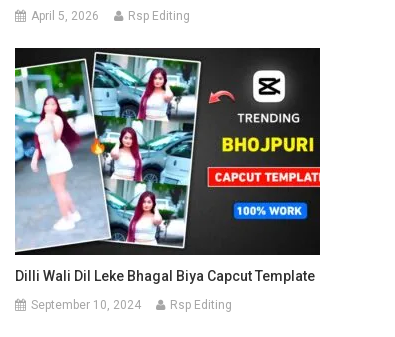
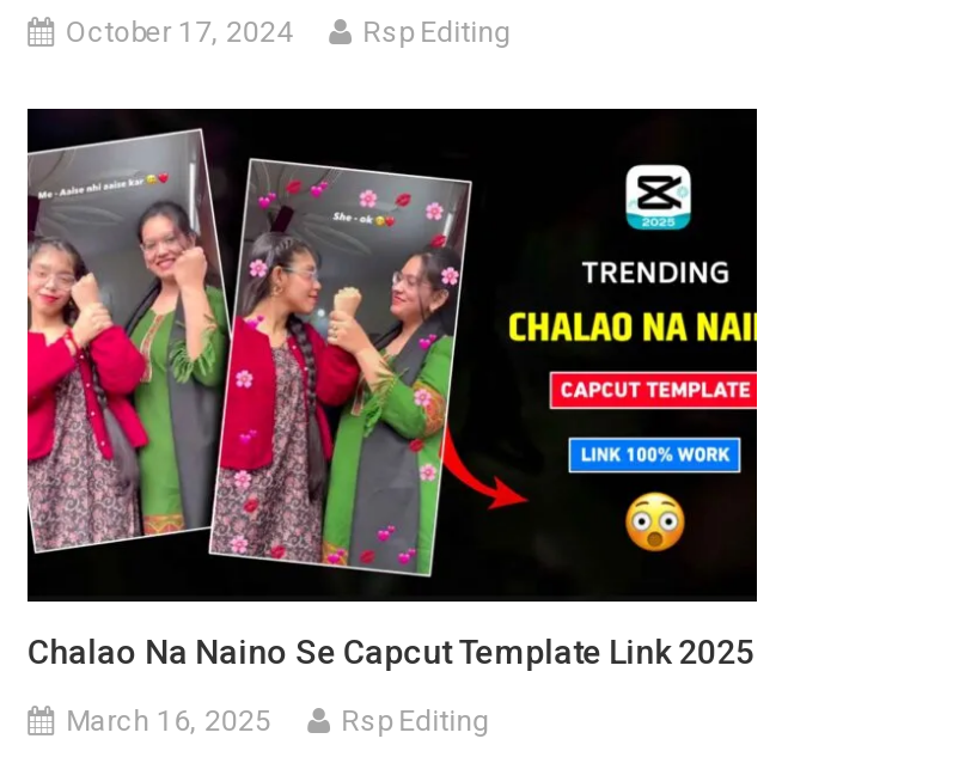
- April 5, 2026
+ October 17, 2024

- [image]
- Dilli Wali Dil Leke Bhagal Biya Capcut Template
+ [image]
+ Chalao Na Naino Se Capcut Template Link 2025

- September 10, 2024
+ March 16, 2025
